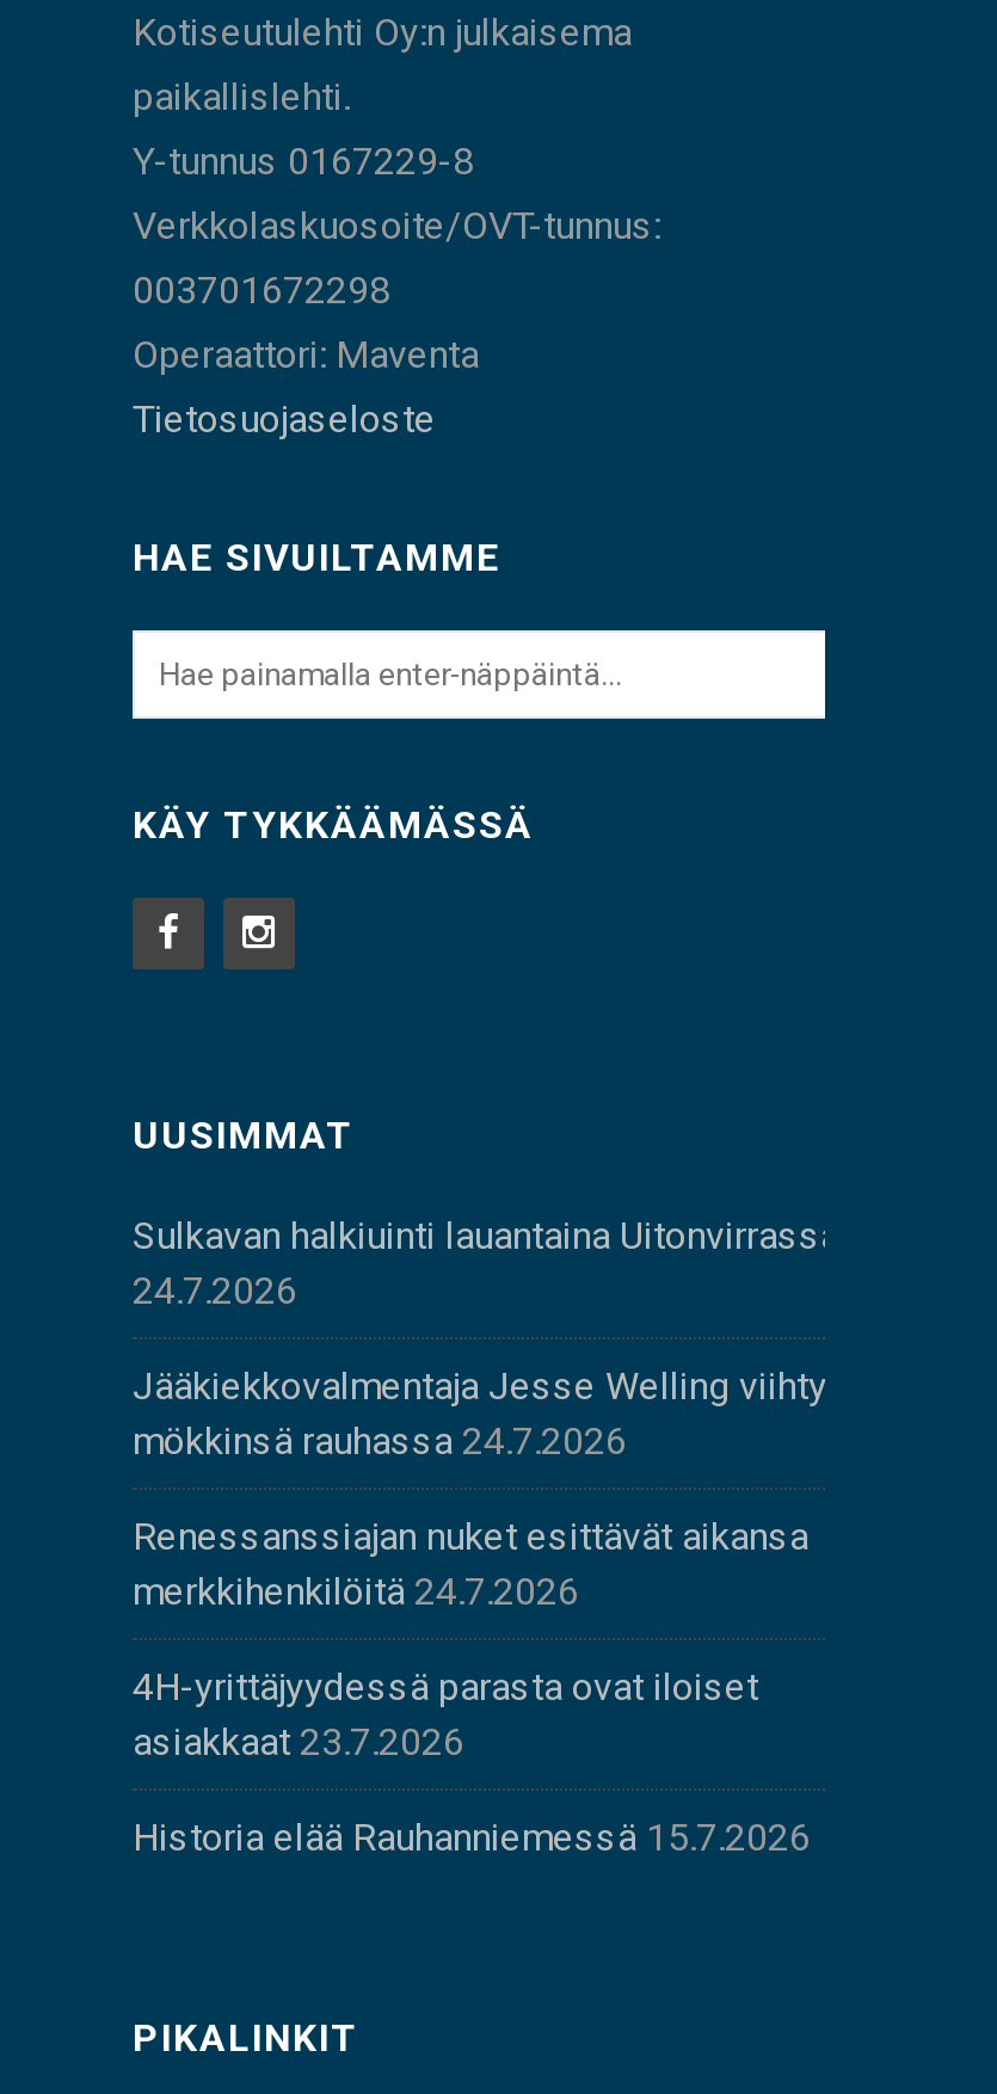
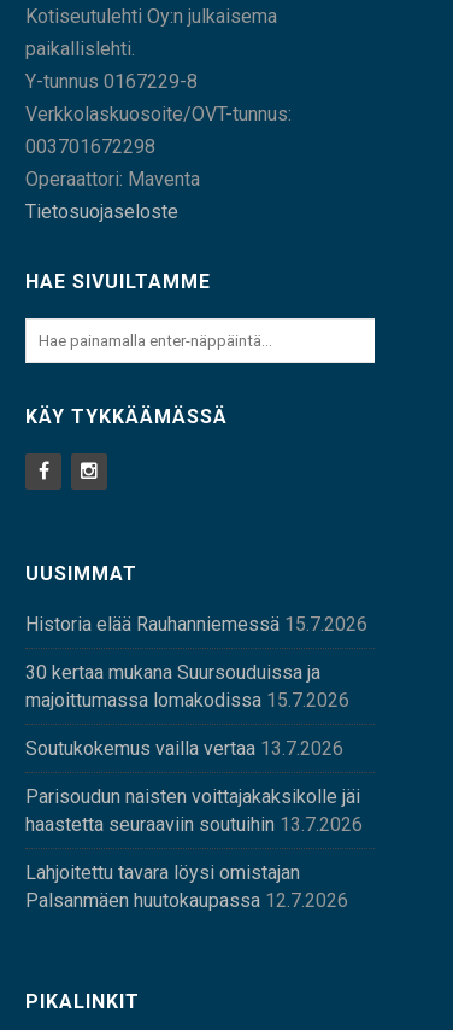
- Sulkavan halkiuinti lauantaina Uitonvirrassa
- 24.7.2026
- Jääkiekkovalmentaja Jesse Welling viihtyy
- mökkinsä rauhassa 24.7.2026
- Renessanssiajan nuket esittävät aikansa
- merkkihenkilöitä 24.7.2026
- 4H-yrittäjyydessä parasta ovat iloiset
- asiakkaat 23.7.2026

moved up: Historia elää Rauhanniemessä 15.7.2026

+ 30 kertaa mukana Suursouduissa ja
+ majoittumassa lomakodissa 15.7.2026
+ Soutukokemus vailla vertaa 13.7.2026
+ Parisoudun naisten voittajakaksikolle jäi
+ haastetta seuraaviin soutuihin 13.7.2026
+ Lahjoitettu tavara löysi omistajan
+ Palsanmäen huutokaupassa 12.7.2026
